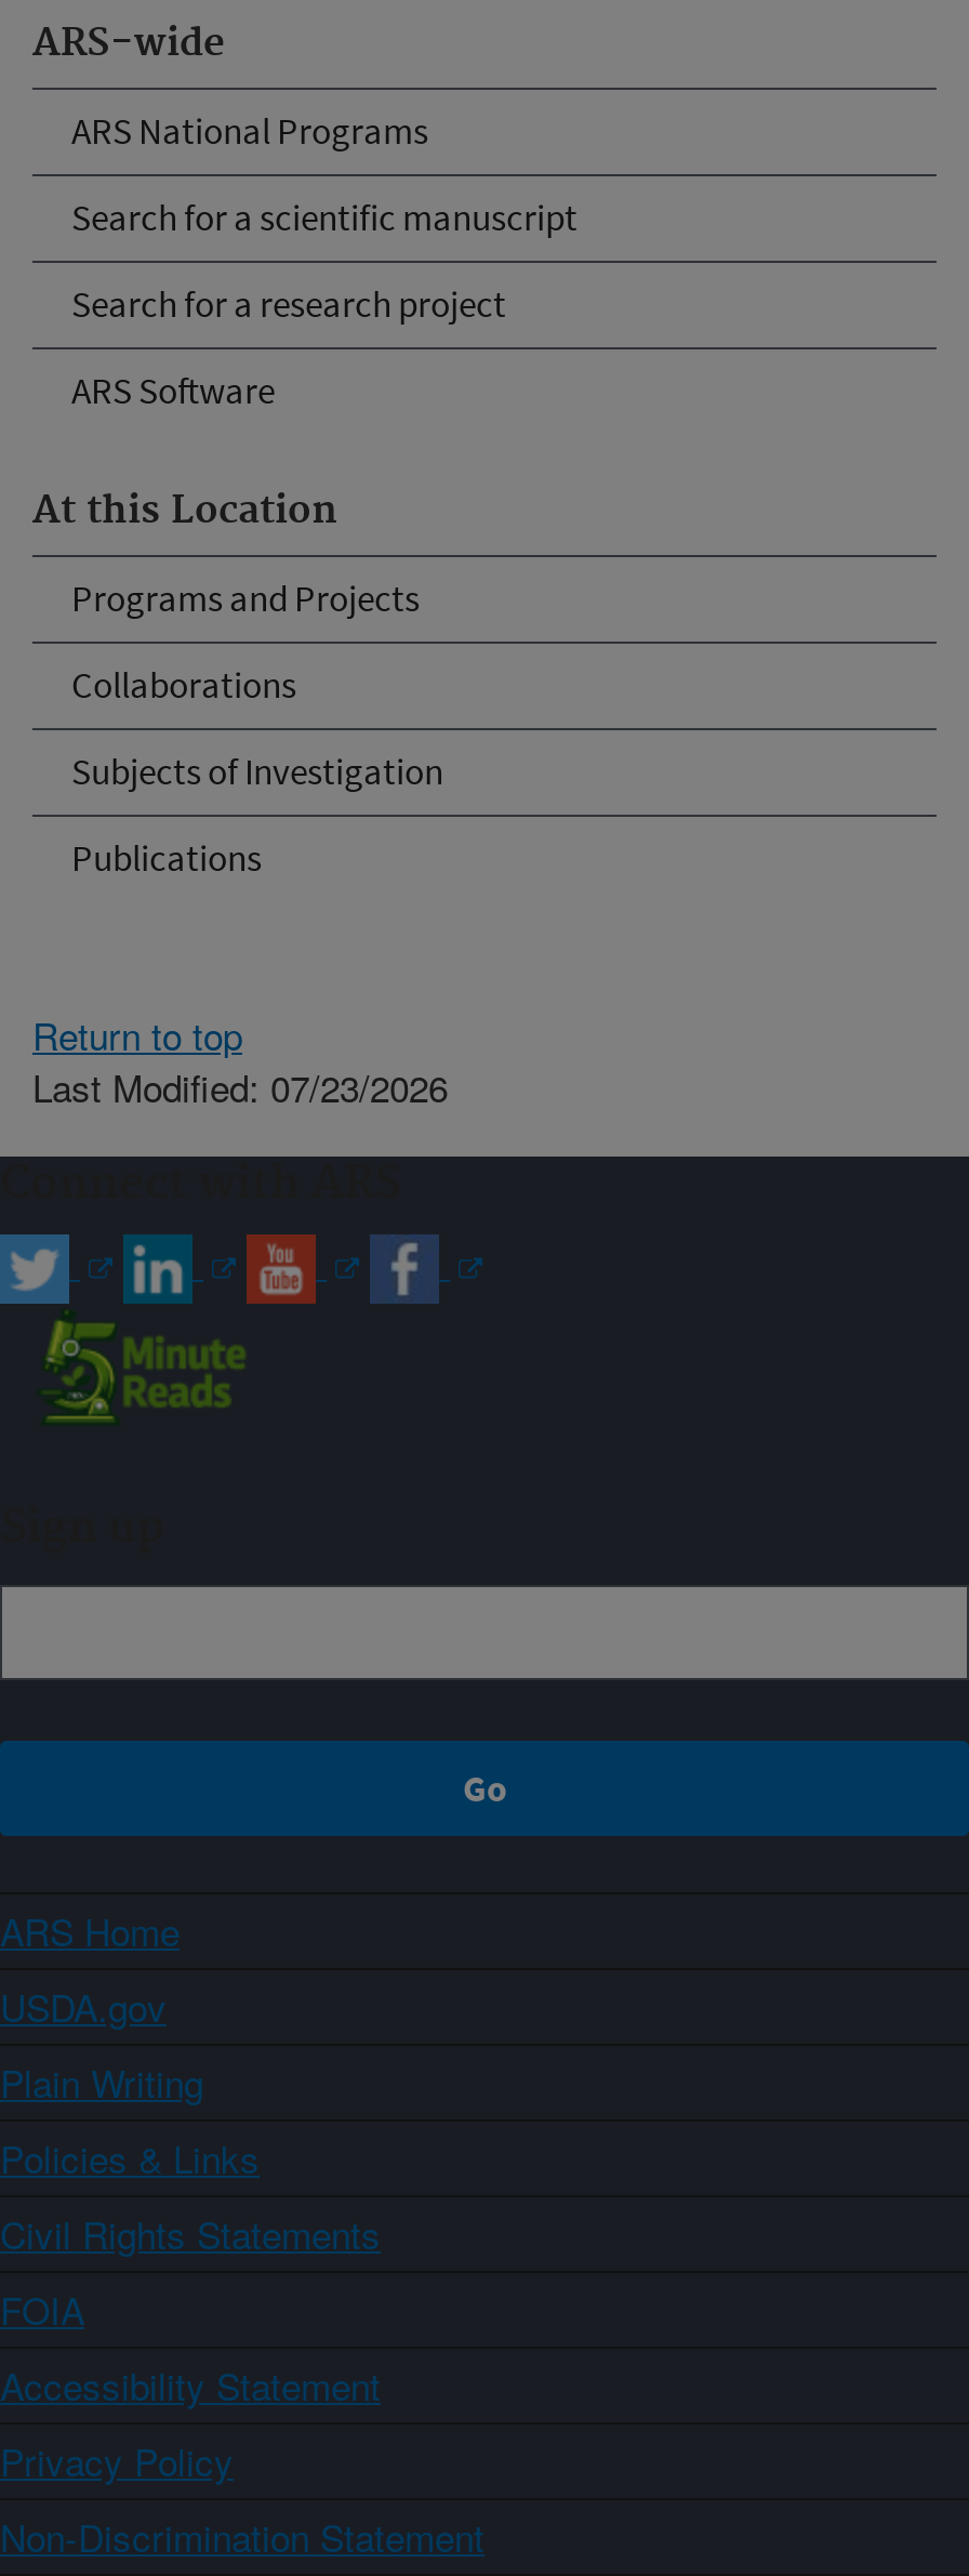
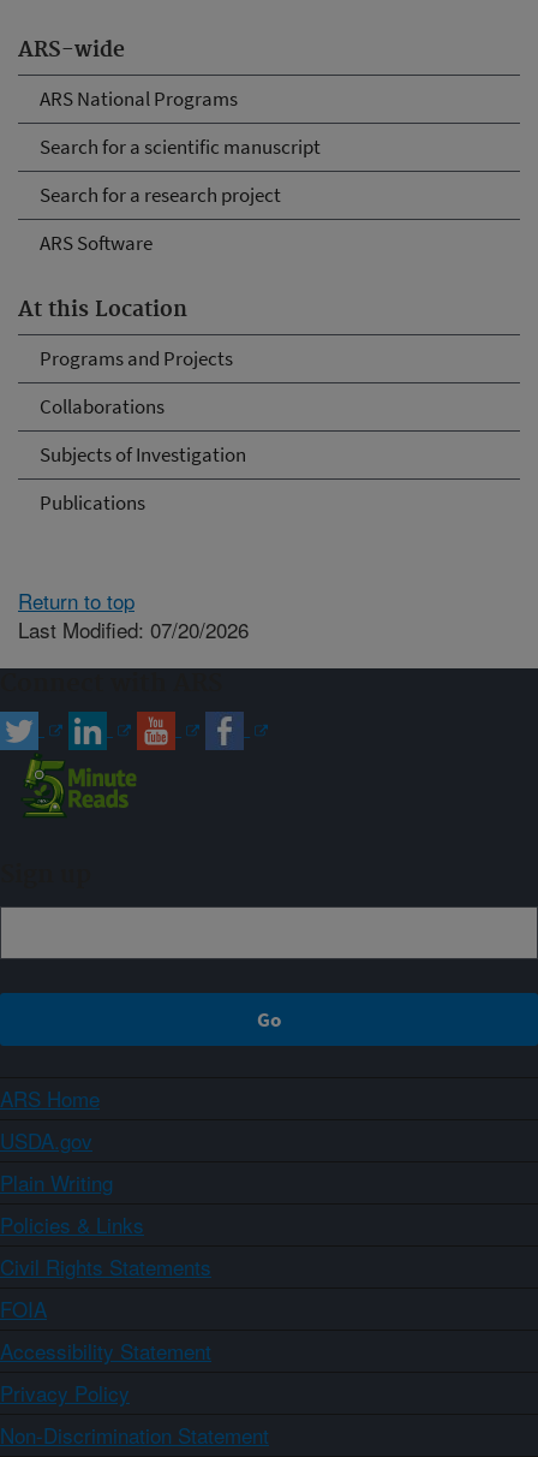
- Last Modified: 07/23/2026
+ Last Modified: 07/20/2026
